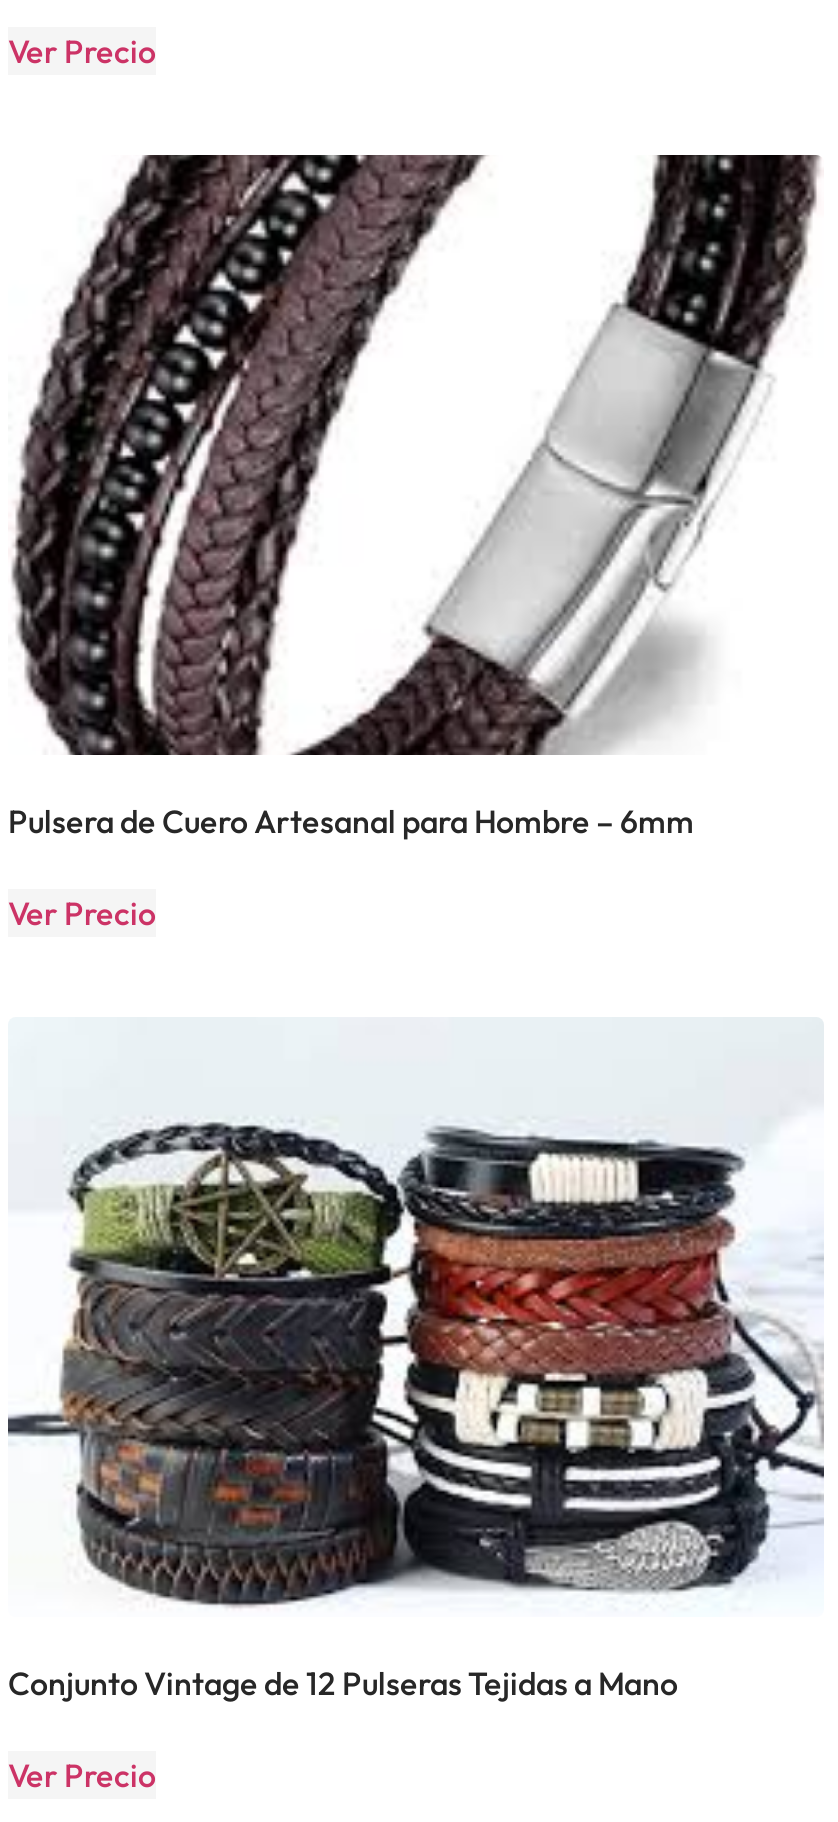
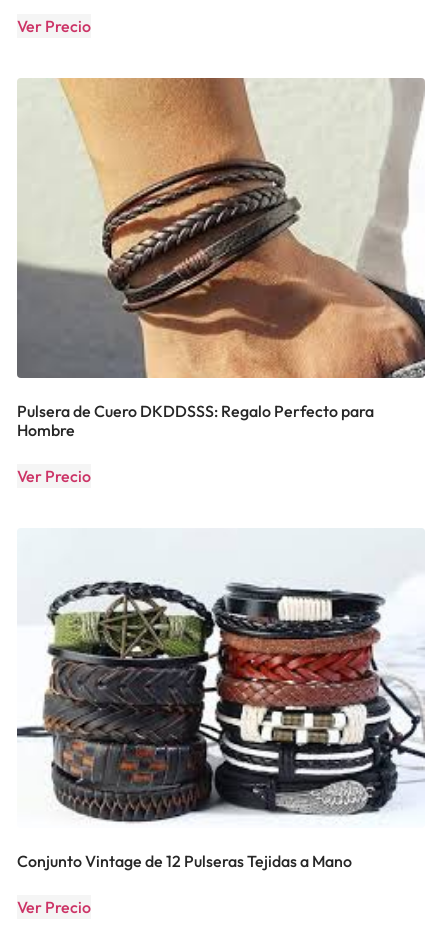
- [image]
- Pulsera de Cuero Artesanal para Hombre – 6mm
+ [image]
+ Pulsera de Cuero DKDDSSS: Regalo Perfecto para
+ Hombre
